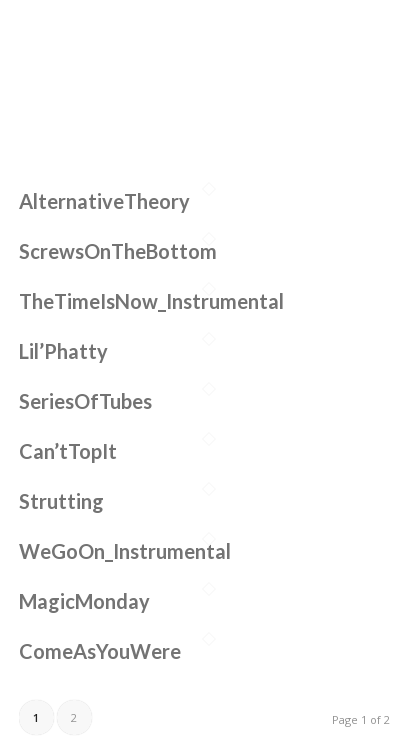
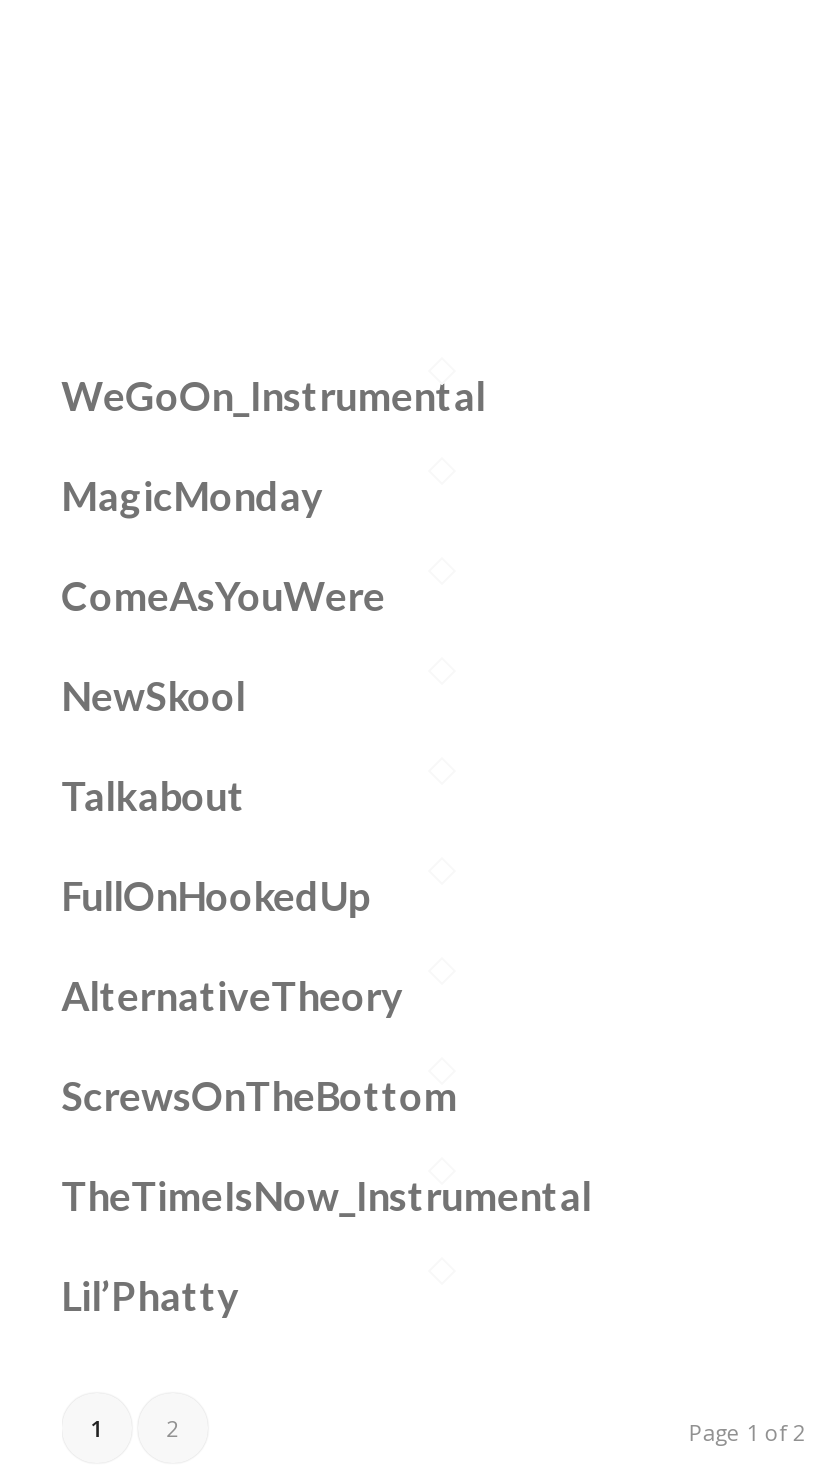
+ NewSkool
+ Talkabout
+ FullOnHookedUp

moved down: AlternativeTheory | ScrewsOnTheBottom | TheTimeIsNow_Instrumental | Lil’Phatty

- SeriesOfTubes
- Can’tTopIt
- Strutting

moved up: WeGoOn_Instrumental | MagicMonday | ComeAsYouWere
